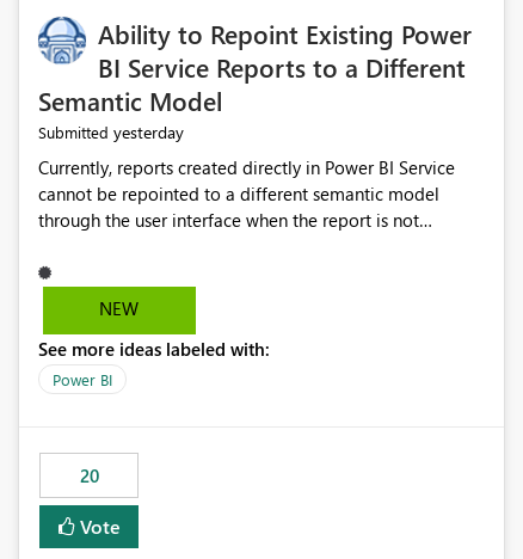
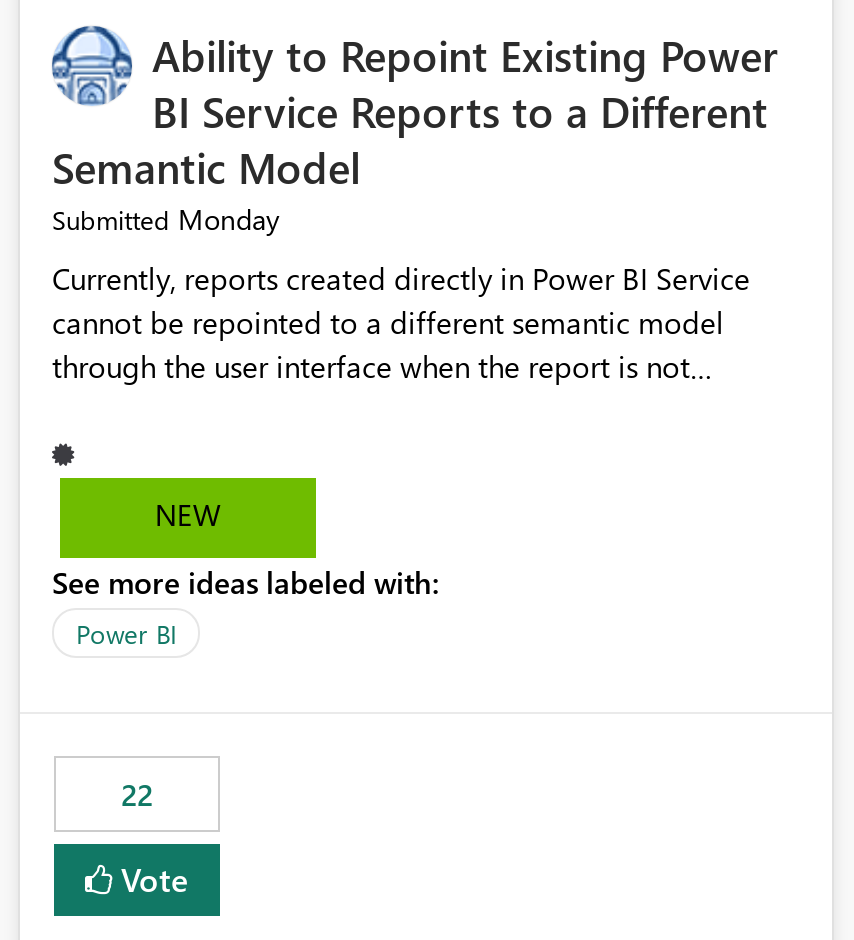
- Submitted yesterday
+ Submitted Monday

- 20
+ 22
